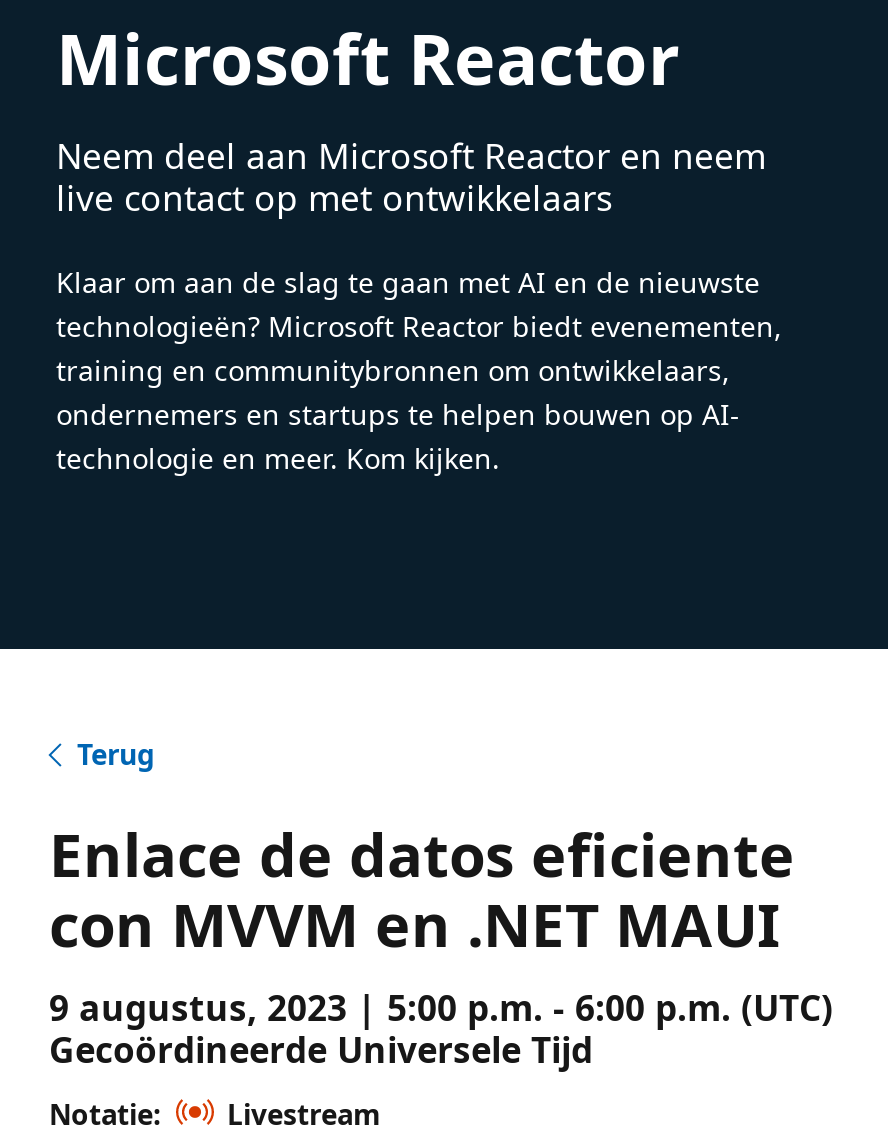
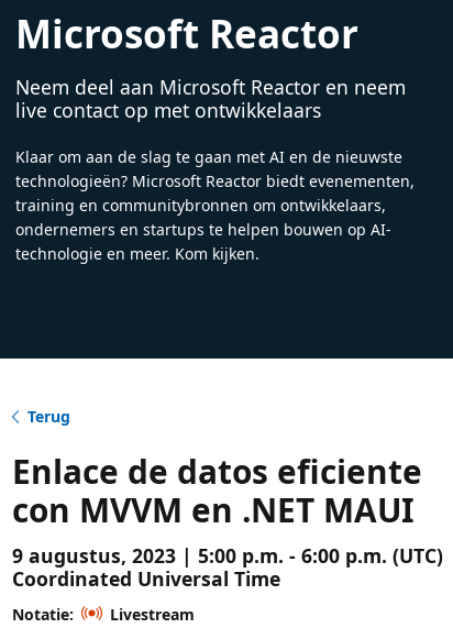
- Gecoördineerde Universele Tijd
+ Coordinated Universal Time
